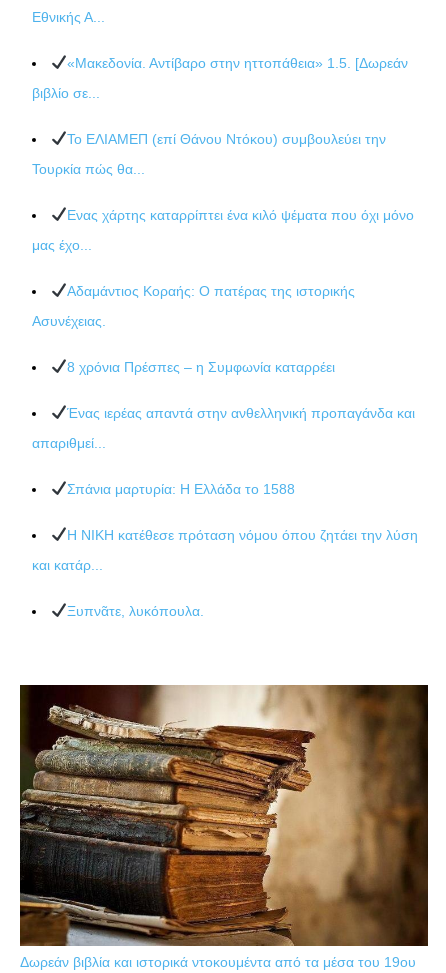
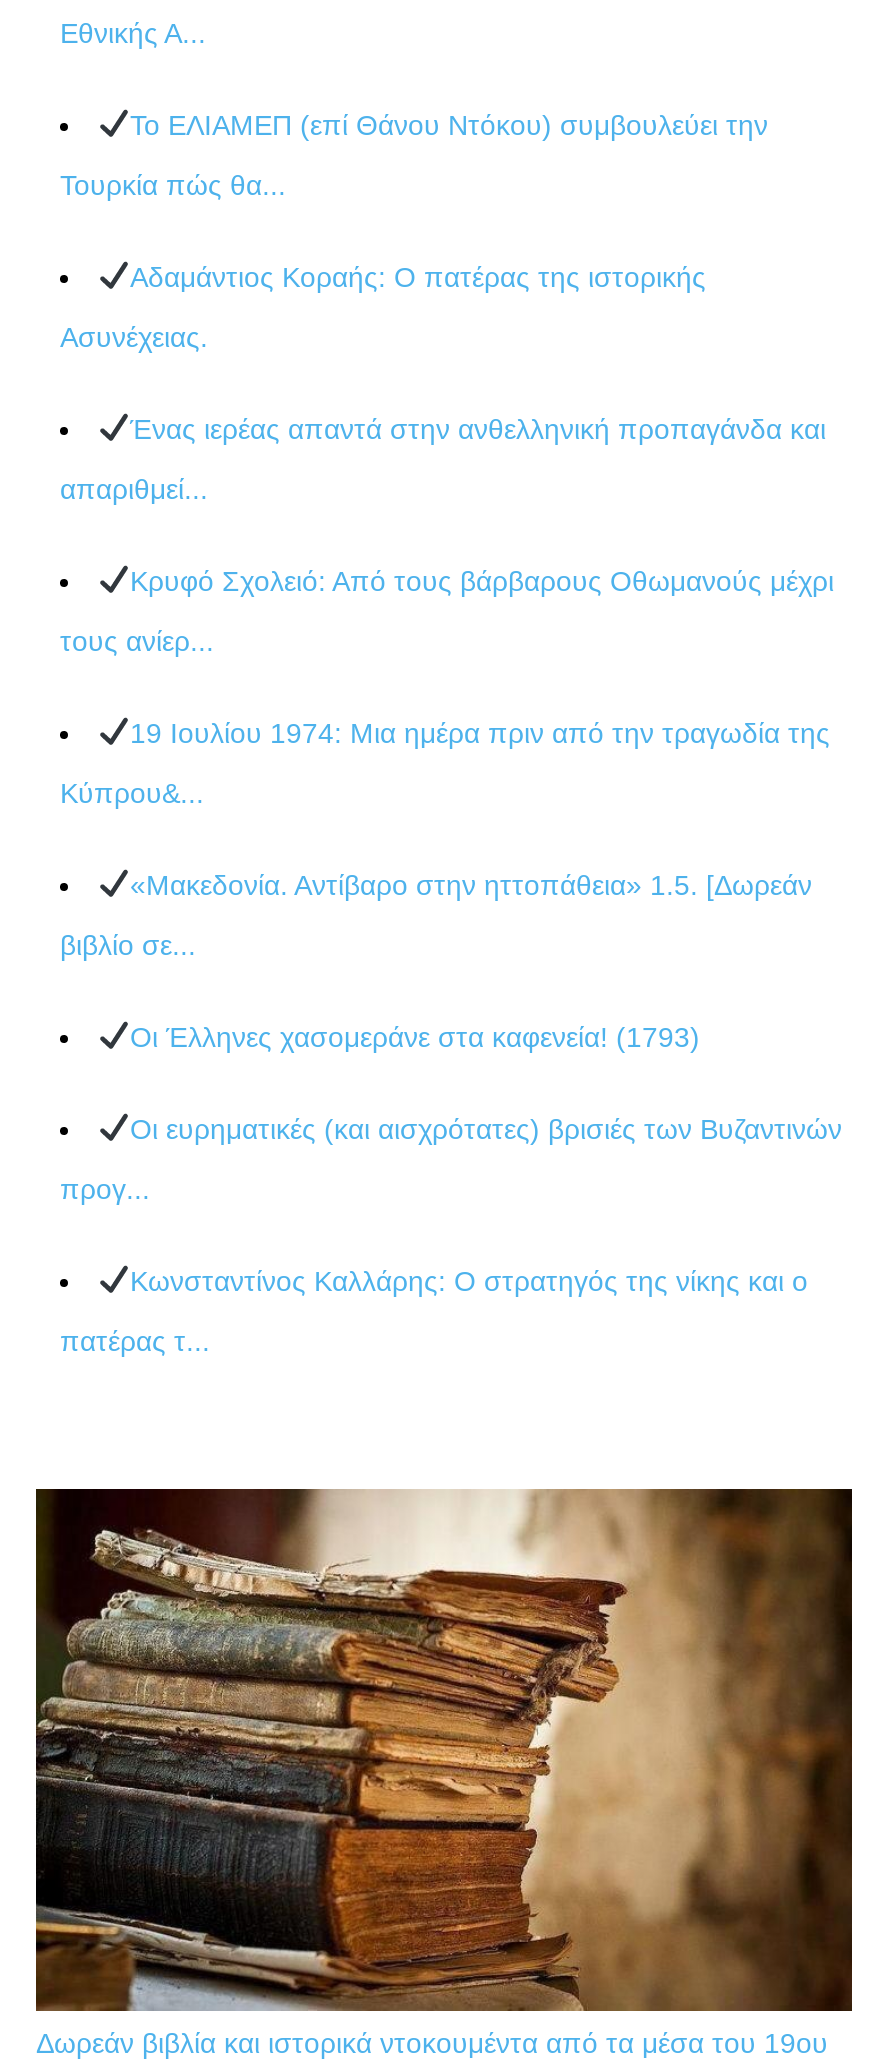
+ Κρυφό Σχολειό: Από τους βάρβαρους Οθωμανούς μέχρι
+ τους ανίερ...
+ 19 Ιουλίου 1974: Μια ημέρα πριν από την τραγωδία της
+ Κύπρου&...

moved down: «Μακεδονία. Αντίβαρο στην ηττοπάθεια» 1.5. [Δωρεάν | βιβλίο σε...

moved up: Το ΕΛΙΑΜΕΠ (επί Θάνου Ντόκου) συμβουλεύει την | Τουρκία πώς θα...

- Ενας χάρτης καταρρίπτει ένα κιλό ψέματα που όχι μόνο
- μας έχο...
- 8 χρόνια Πρέσπες – η Συμφωνία καταρρέει
- Σπάνια μαρτυρία: Η Ελλάδα το 1588
- Η ΝΙΚΗ κατέθεσε πρόταση νόμου όπου ζητάει την λύση
- και κατάρ...
- Ξυπνᾶτε, λυκόπουλα.
+ Οι Έλληνες χασομεράνε στα καφενεία! (1793)
+ Οι ευρηματικές (και αισχρότατες) βρισιές των Βυζαντινών
+ προγ...
+ Κωνσταντίνος Καλλάρης: Ο στρατηγός της νίκης και ο
+ πατέρας τ...

moved up: Αδαμάντιος Κοραής: Ο πατέρας της ιστορικής | Ασυνέχειας.

moved up: Ένας ιερέας απαντά στην ανθελληνική προπαγάνδα και | απαριθμεί...
